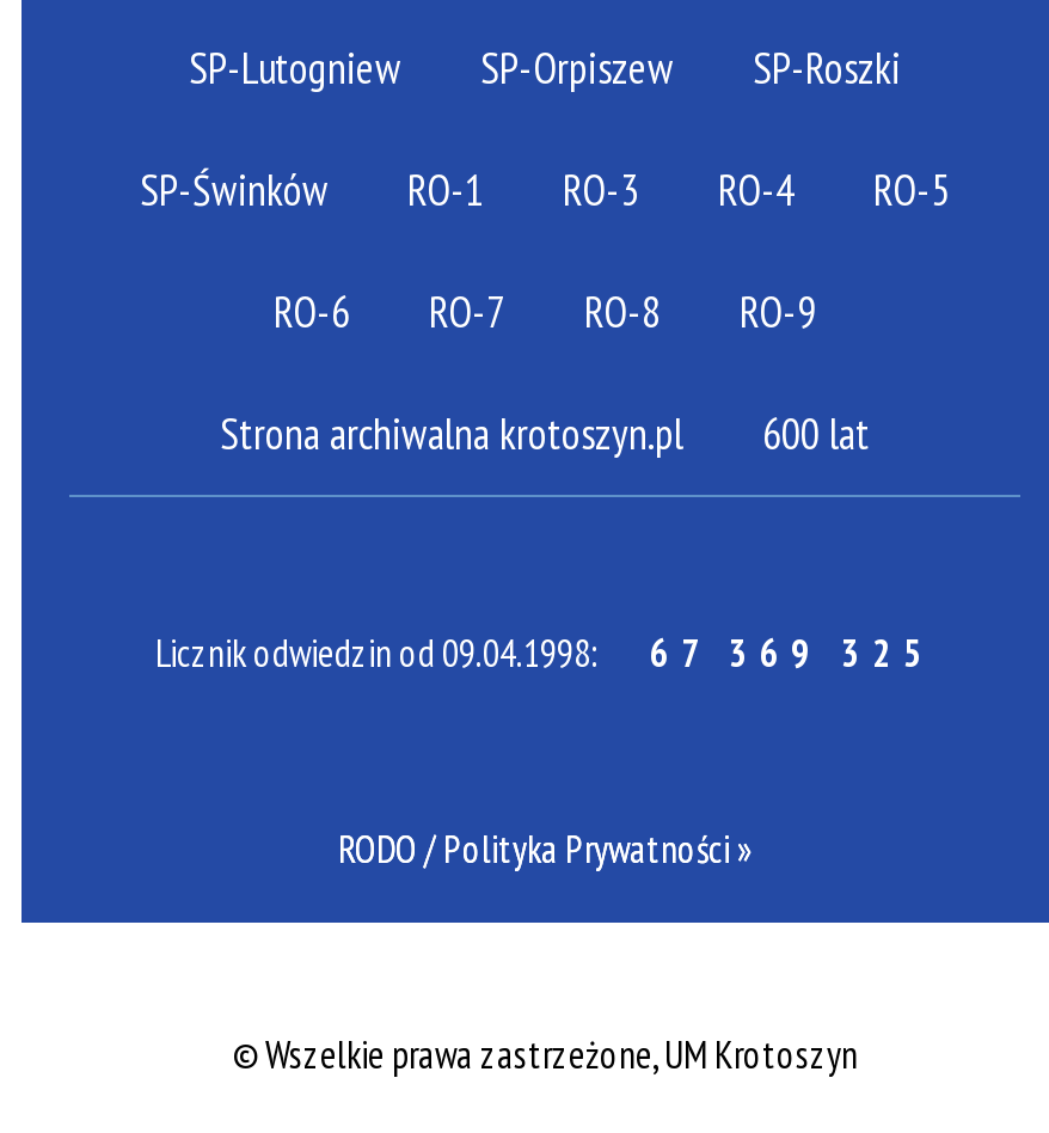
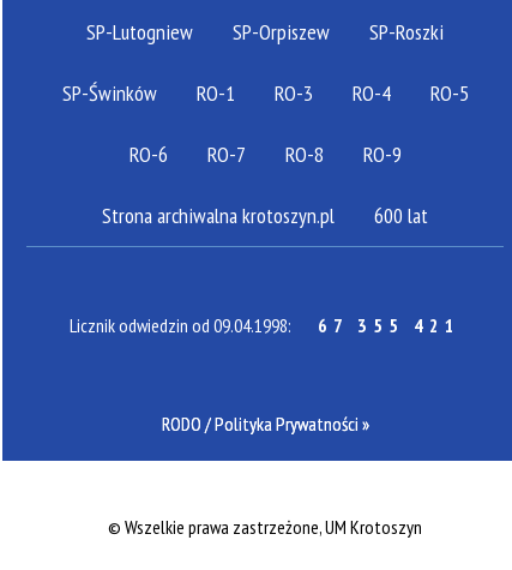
- Licznik odwiedzin od 09.04.1998: 67 369 325
+ Licznik odwiedzin od 09.04.1998: 67 355 421
